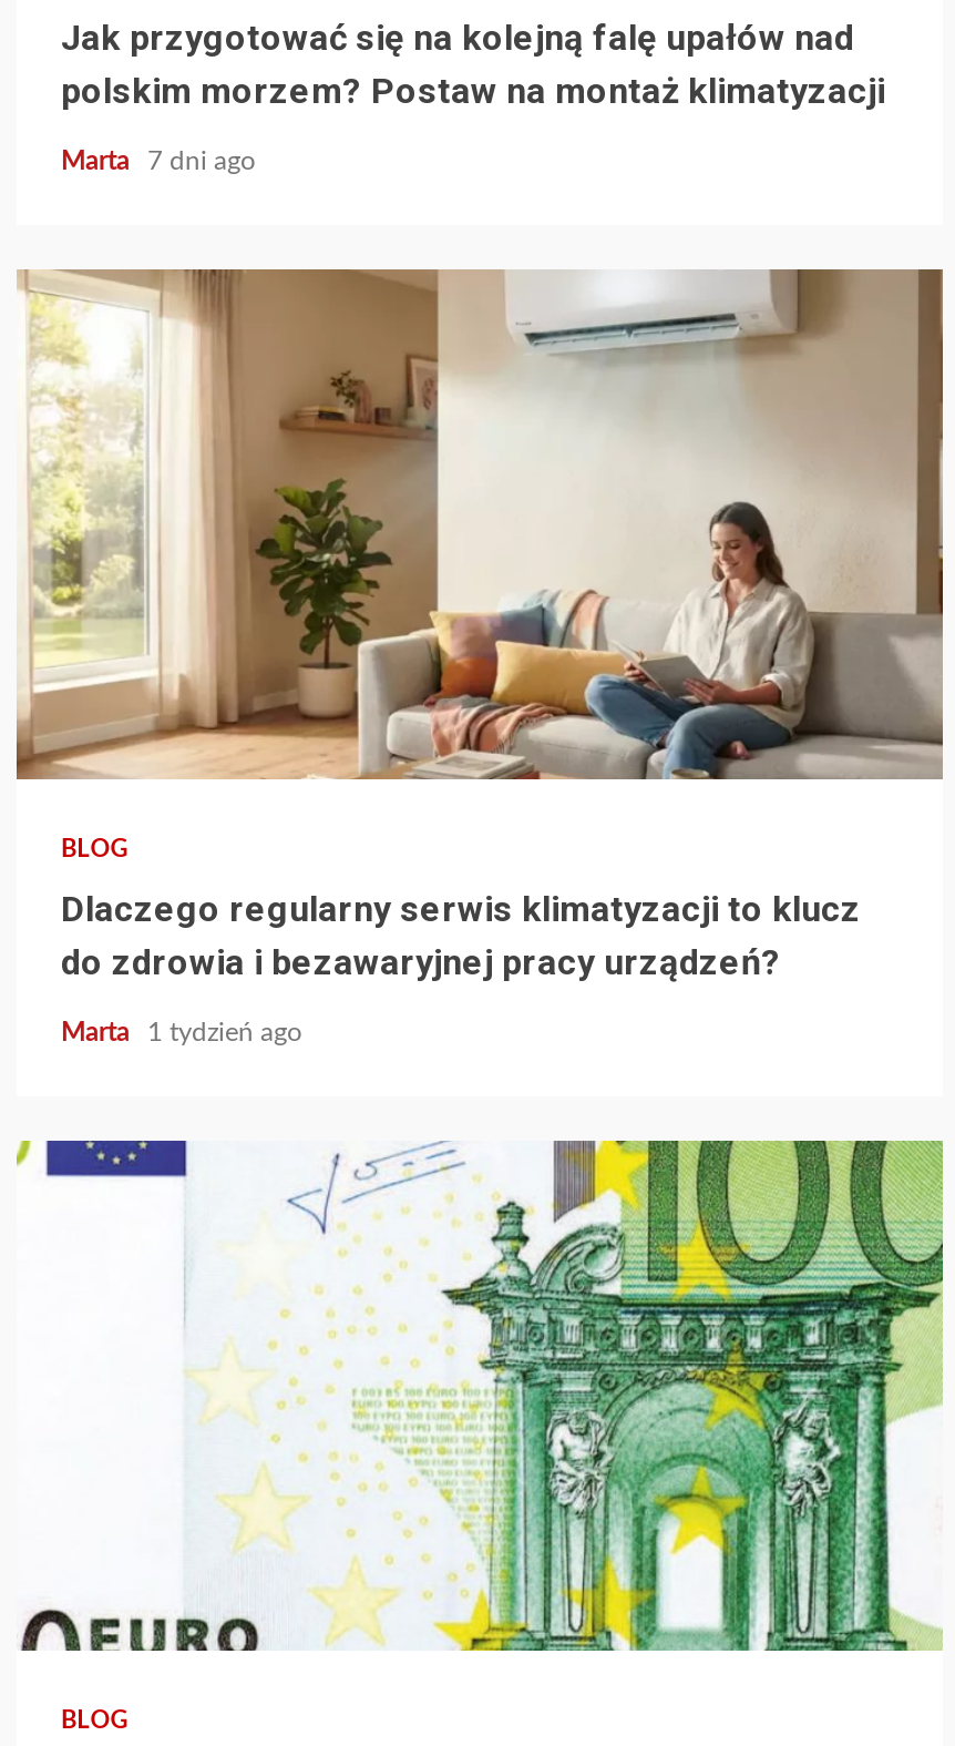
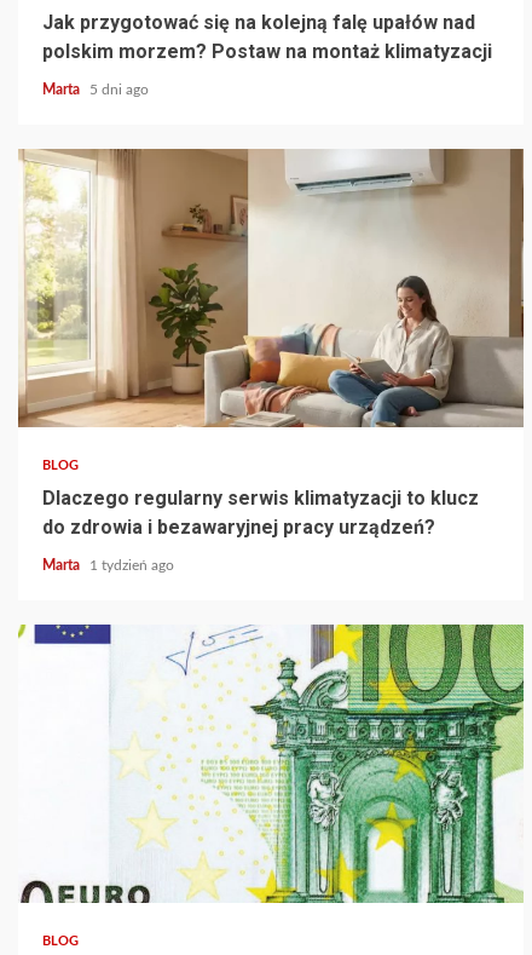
- Marta 7 dni ago
+ Marta 5 dni ago
